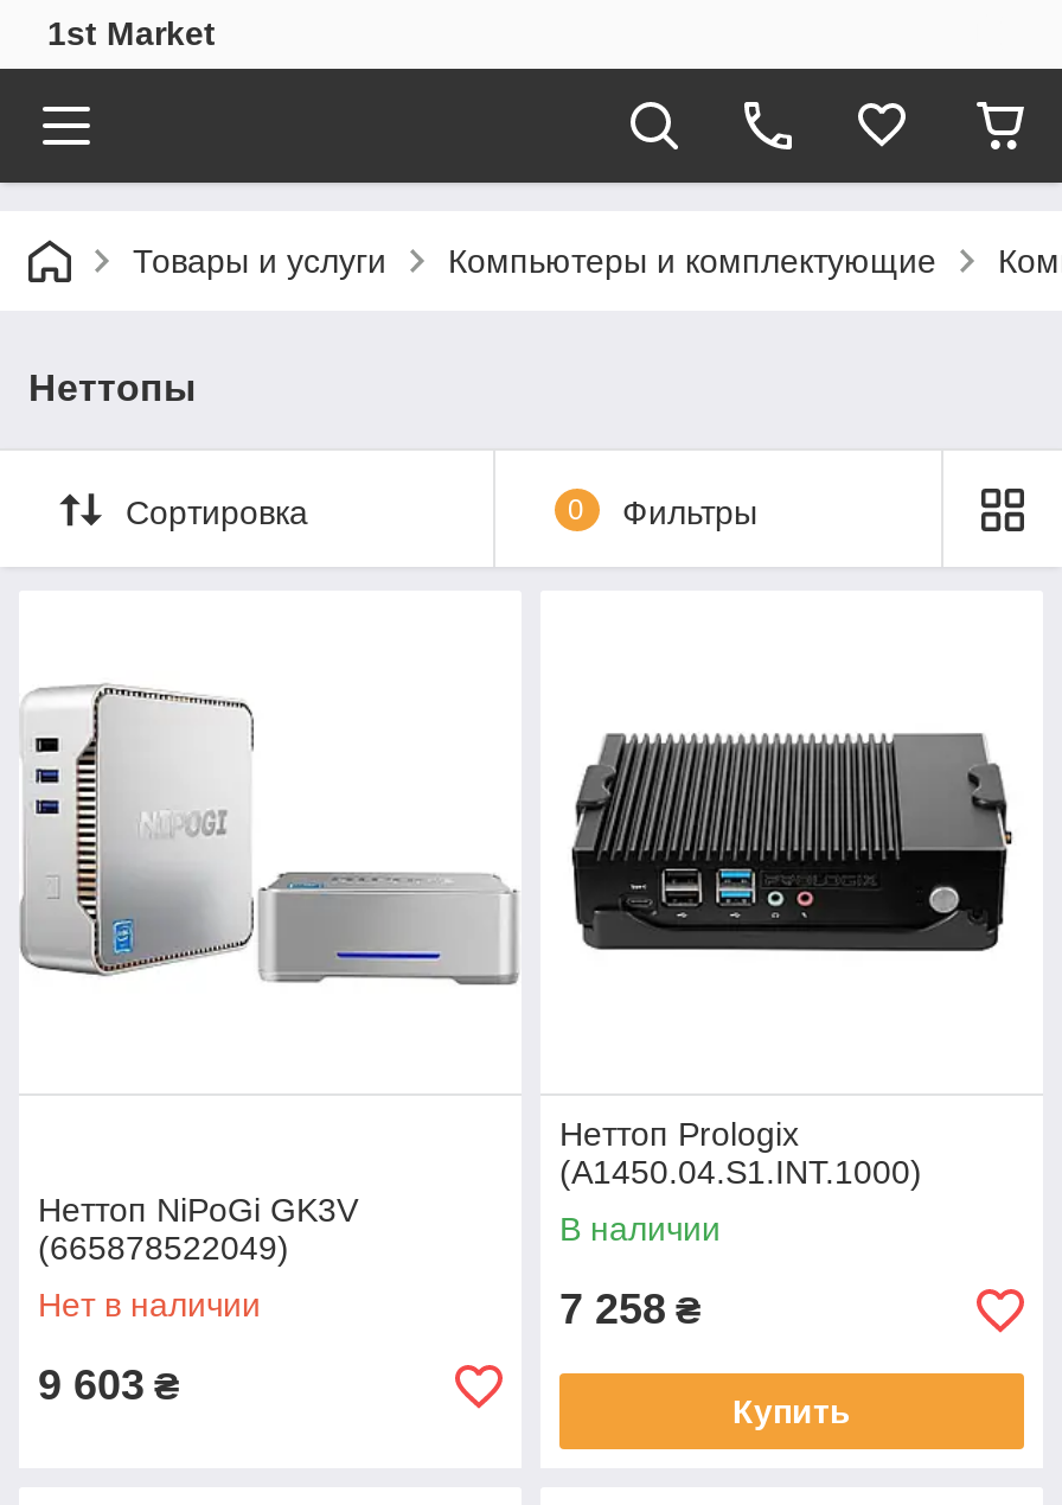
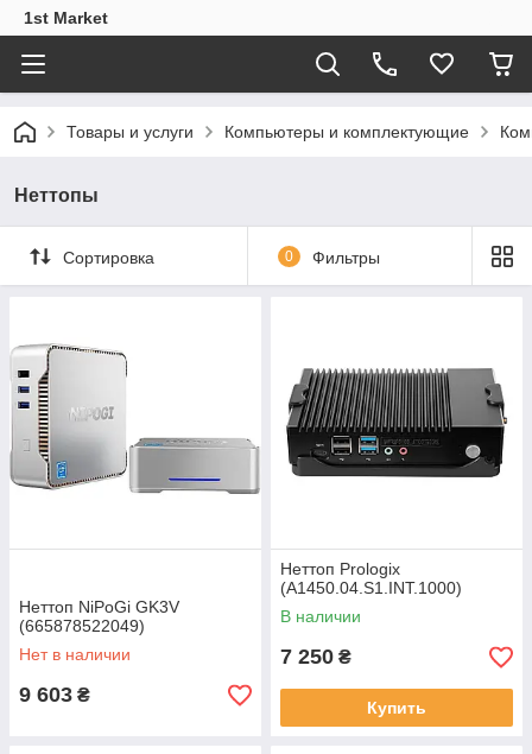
- 7 258 ₴
+ 7 250 ₴
